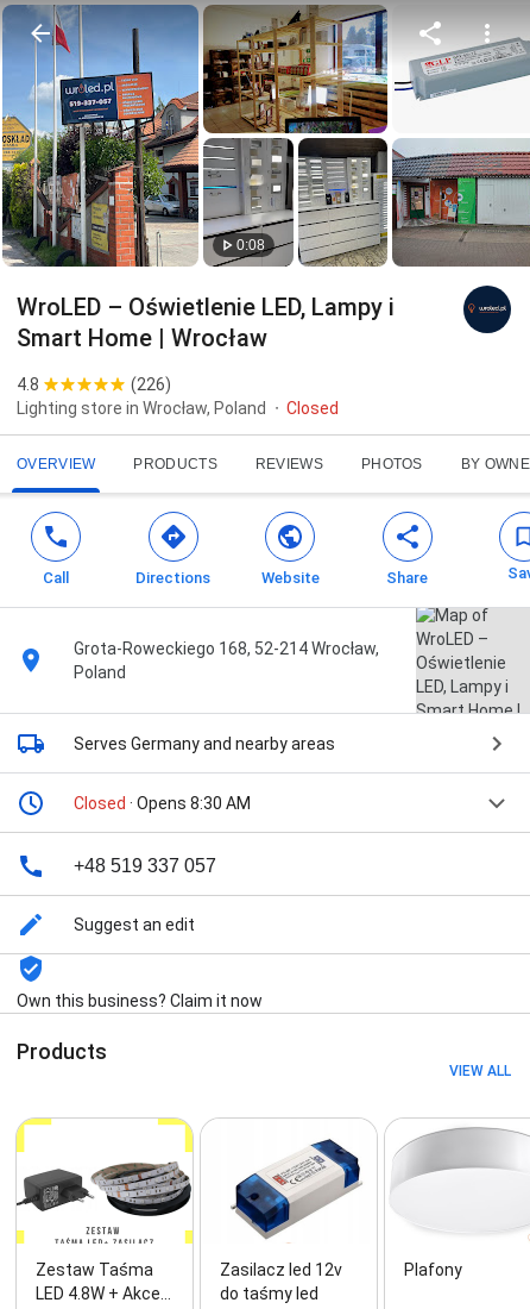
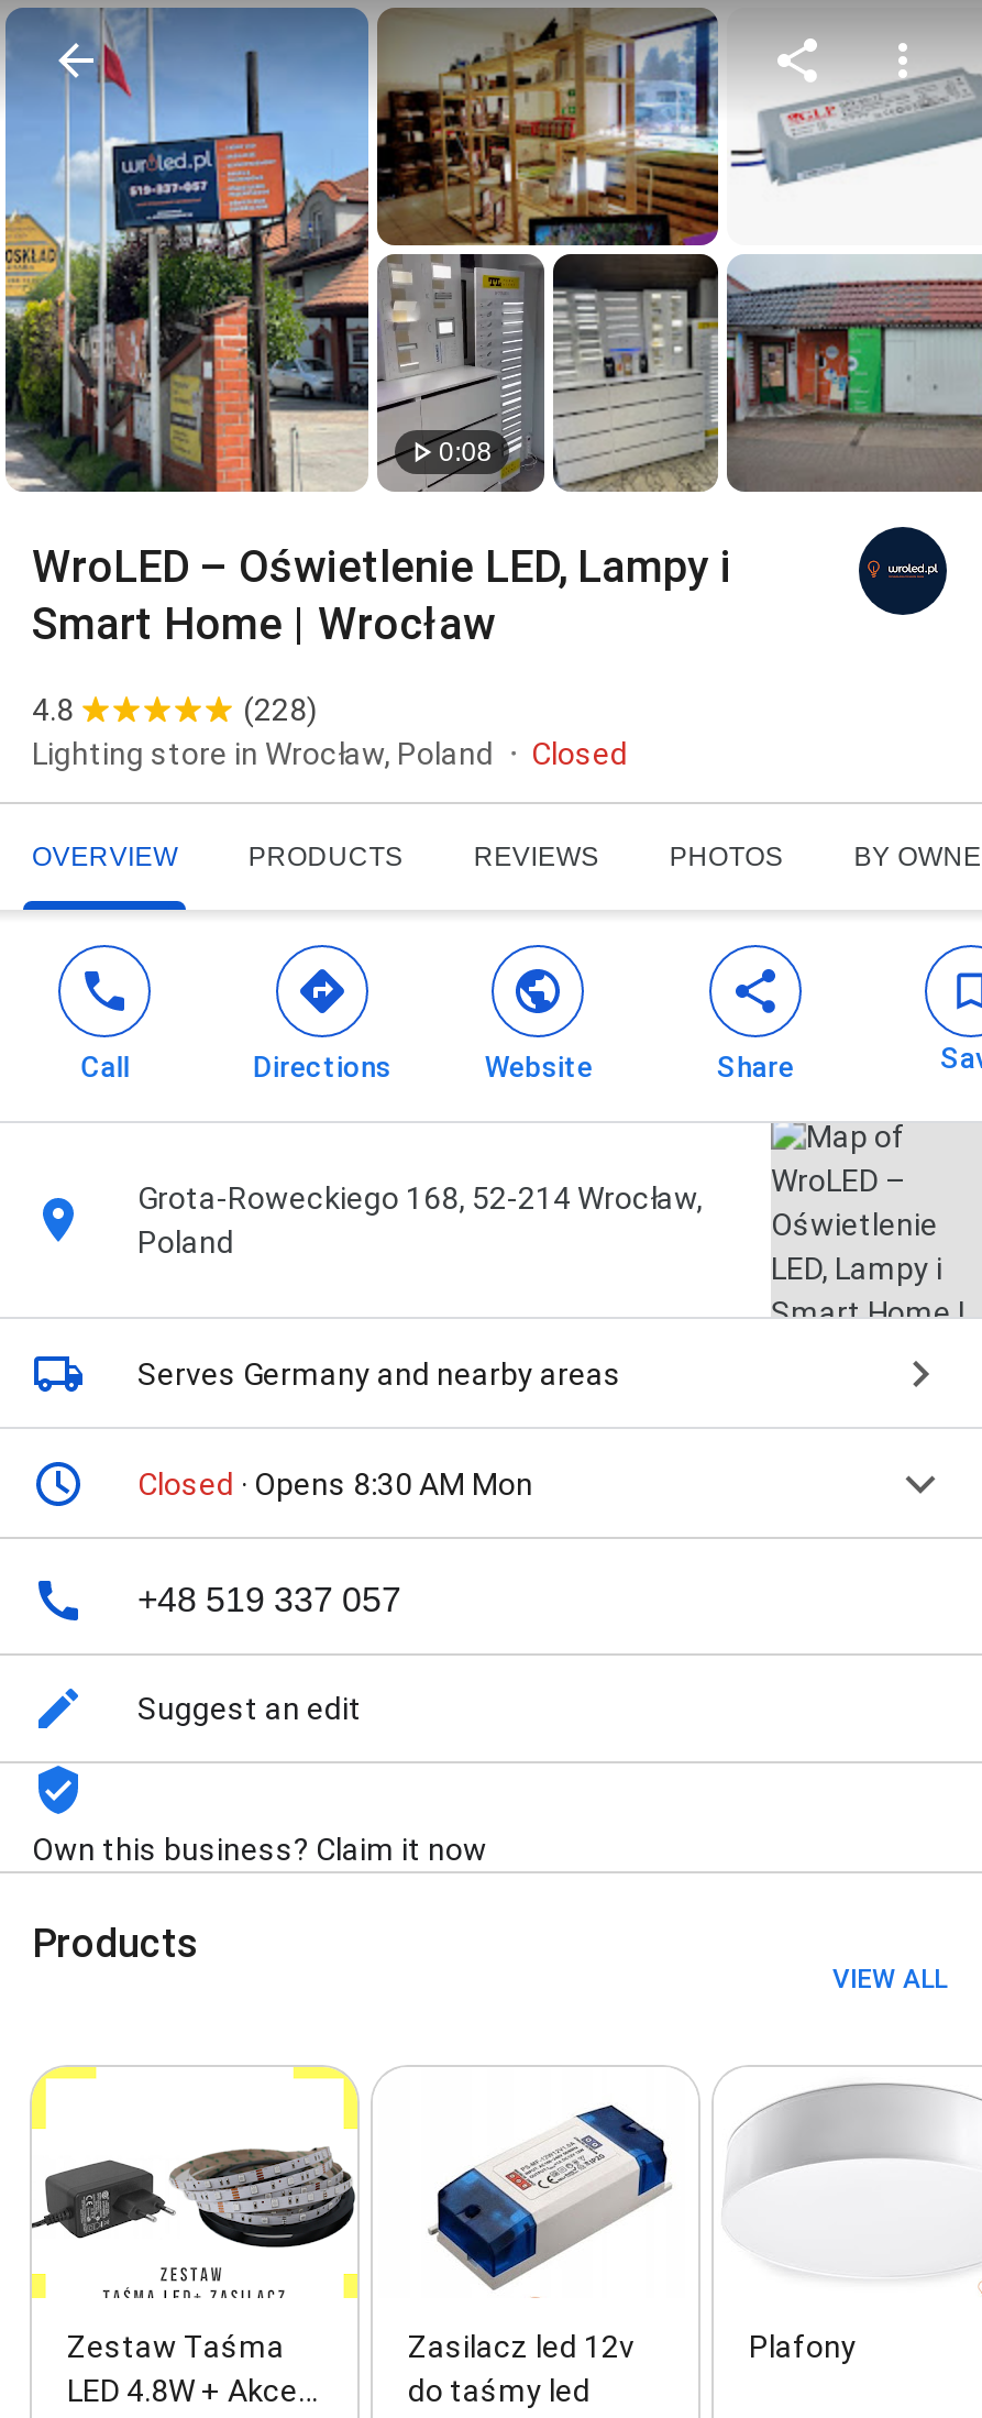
- [image]
+ [image]

- (226)
+ (228)

- Closed · Opens 8:30 AM
+ Closed · Opens 8:30 AM Mon
